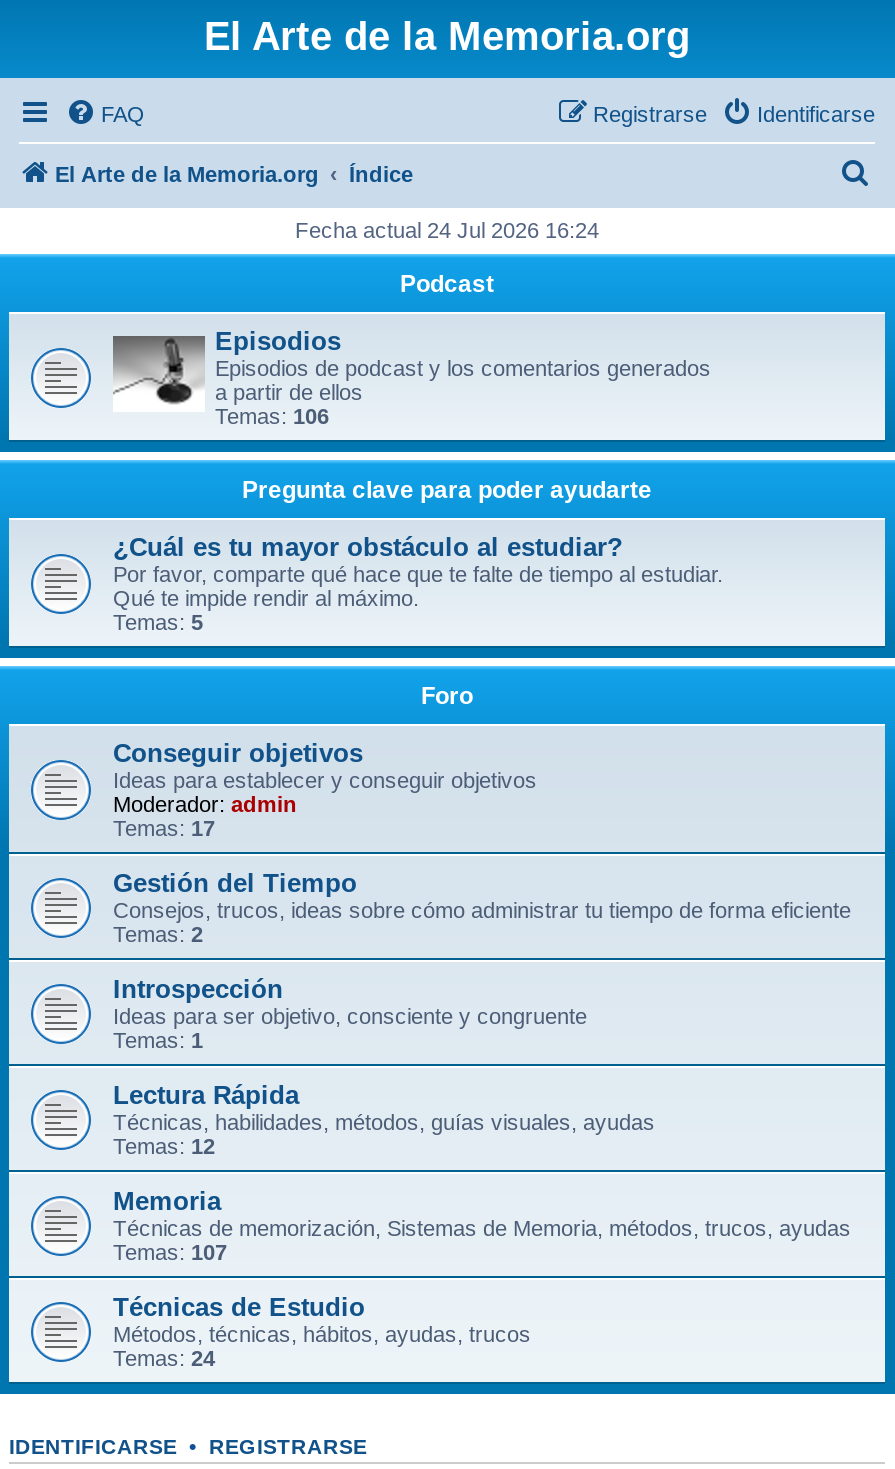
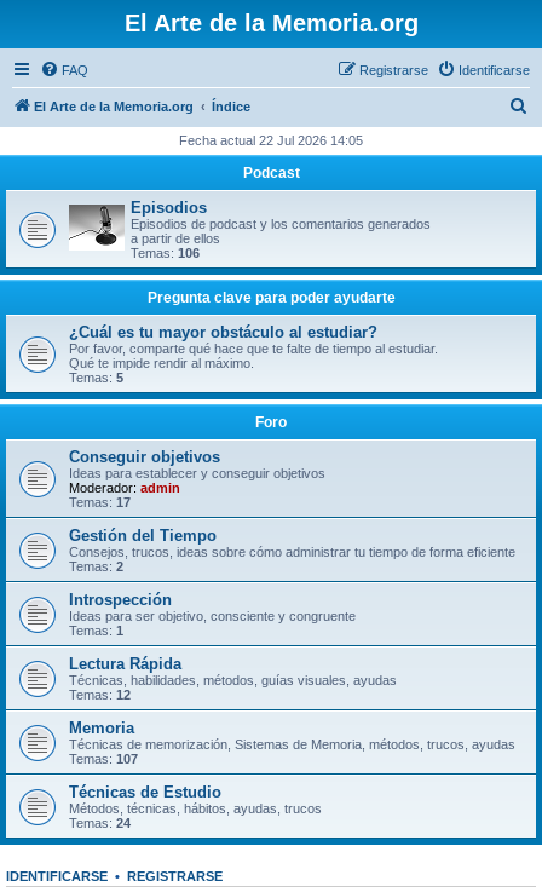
- Fecha actual 24 Jul 2026 16:24
+ Fecha actual 22 Jul 2026 14:05
